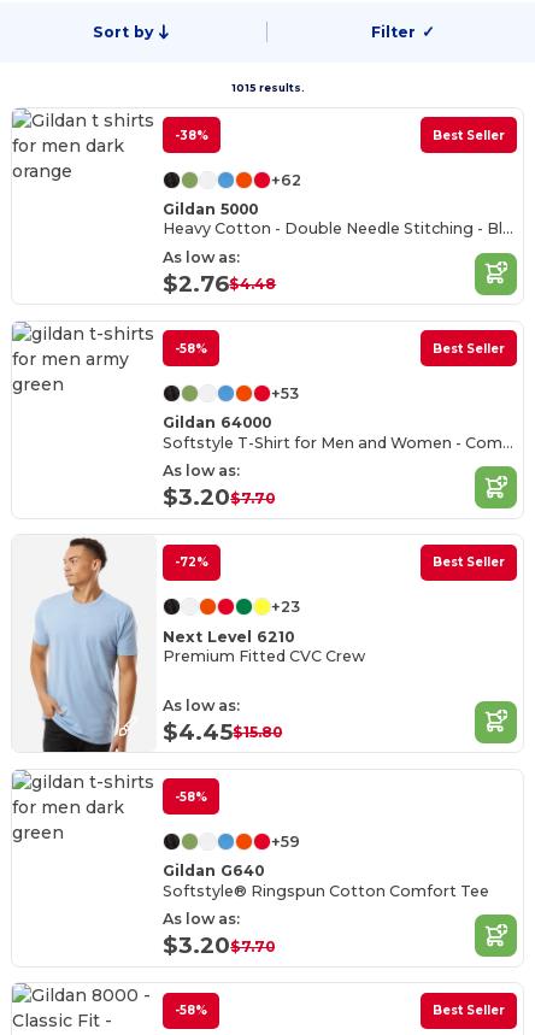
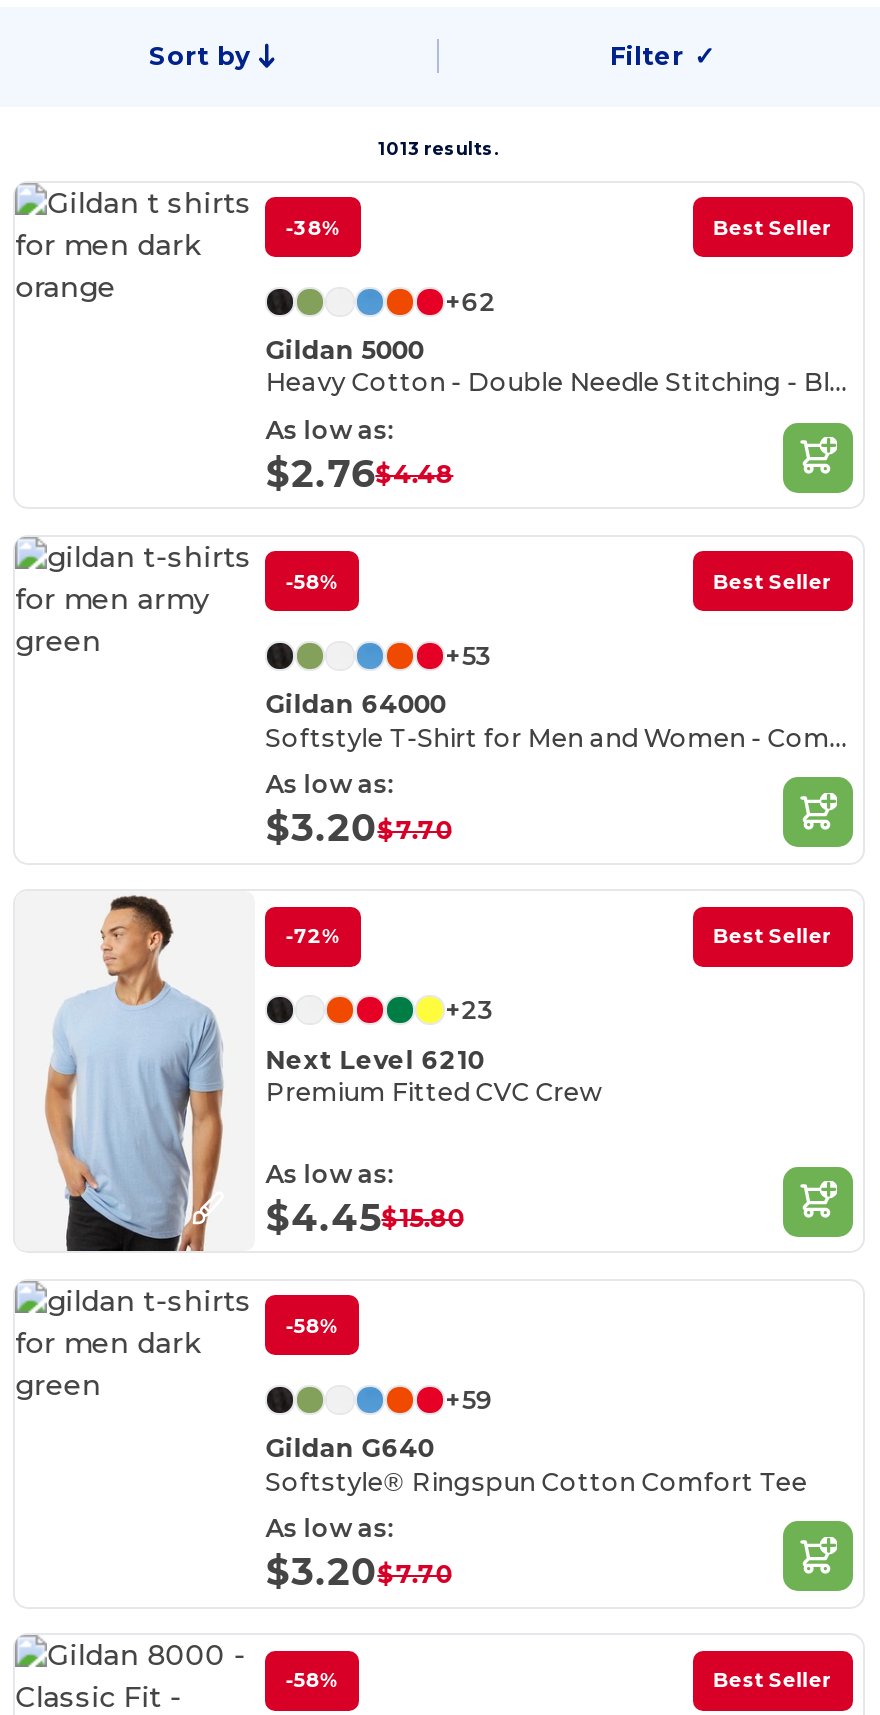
- 1015 results.
+ 1013 results.
